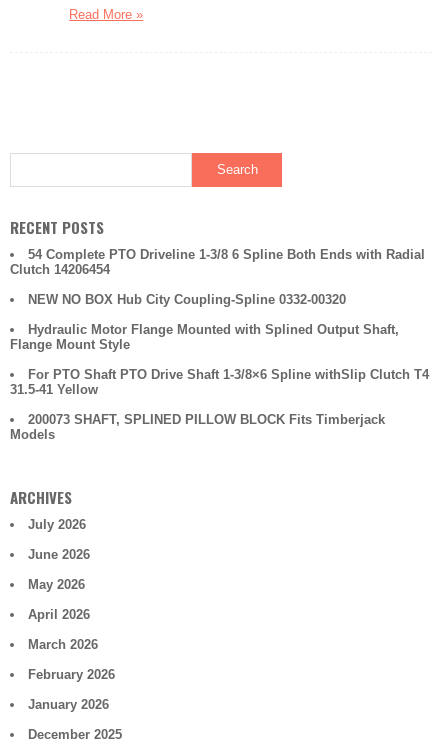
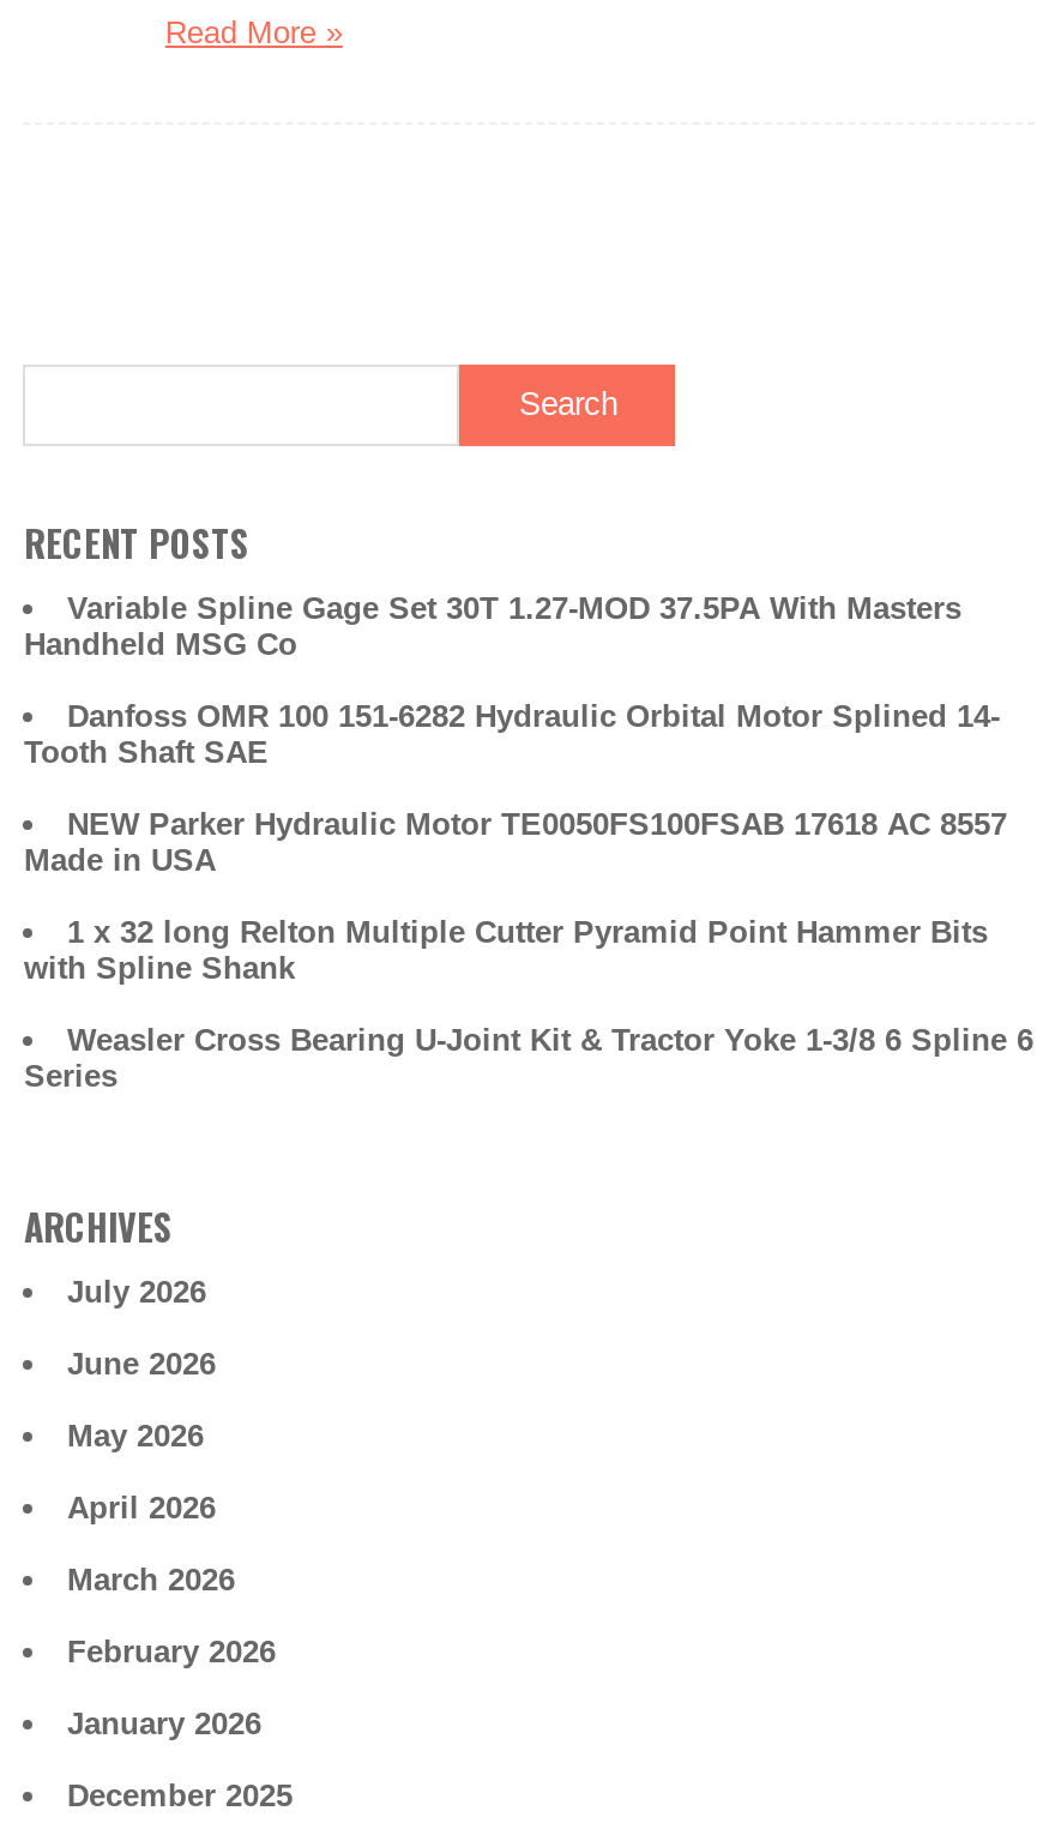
- 54 Complete PTO Driveline 1-3/8 6 Spline Both Ends with Radial
- Clutch 14206454
+ Variable Spline Gage Set 30T 1.27-MOD 37.5PA With Masters
+ Handheld MSG Co

- NEW NO BOX Hub City Coupling-Spline 0332-00320
+ Danfoss OMR 100 151-6282 Hydraulic Orbital Motor Splined 14-
+ Tooth Shaft SAE

- Hydraulic Motor Flange Mounted with Splined Output Shaft,
- Flange Mount Style
+ NEW Parker Hydraulic Motor TE0050FS100FSAB 17618 AC 8557
+ Made in USA

- For PTO Shaft PTO Drive Shaft 1-3/8×6 Spline withSlip Clutch T4
- 31.5-41 Yellow
+ 1 x 32 long Relton Multiple Cutter Pyramid Point Hammer Bits
+ with Spline Shank

- 200073 SHAFT, SPLINED PILLOW BLOCK Fits Timberjack
- Models
+ Weasler Cross Bearing U-Joint Kit & Tractor Yoke 1-3/8 6 Spline 6
+ Series
